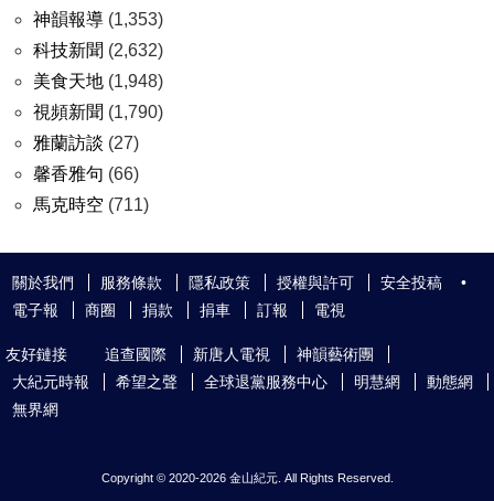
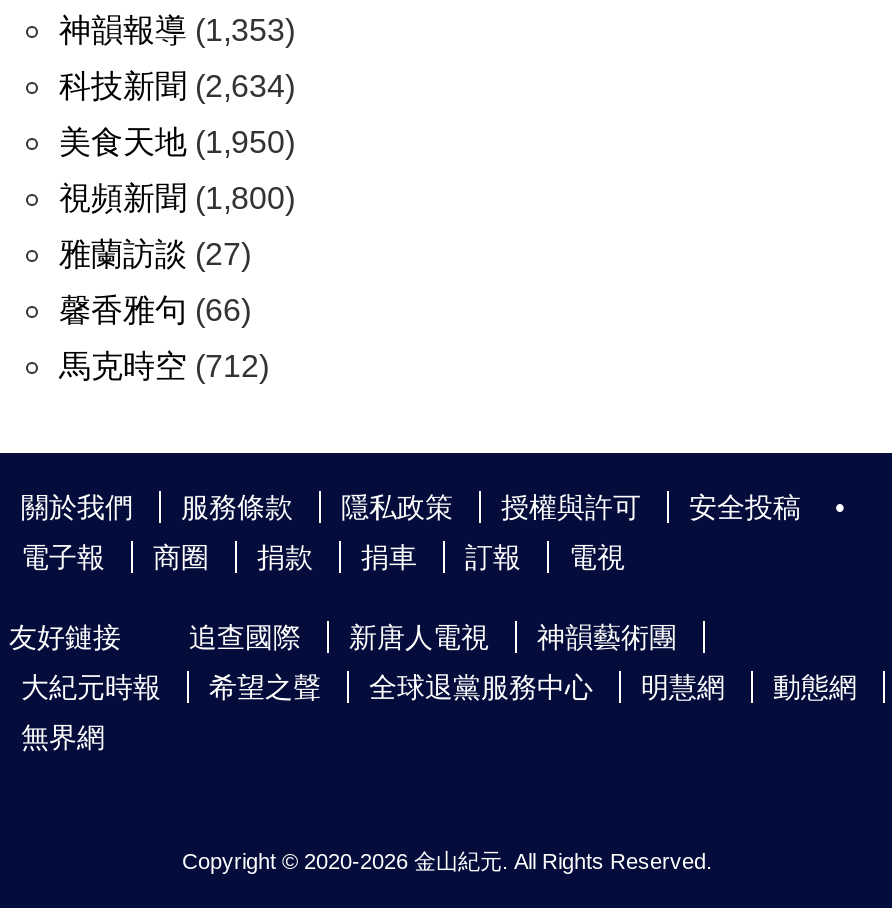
- 科技新聞(2,632)
+ 科技新聞(2,634)

- 美食天地(1,948)
+ 美食天地(1,950)

- 視頻新聞(1,790)
+ 視頻新聞(1,800)

- 馬克時空(711)
+ 馬克時空(712)
